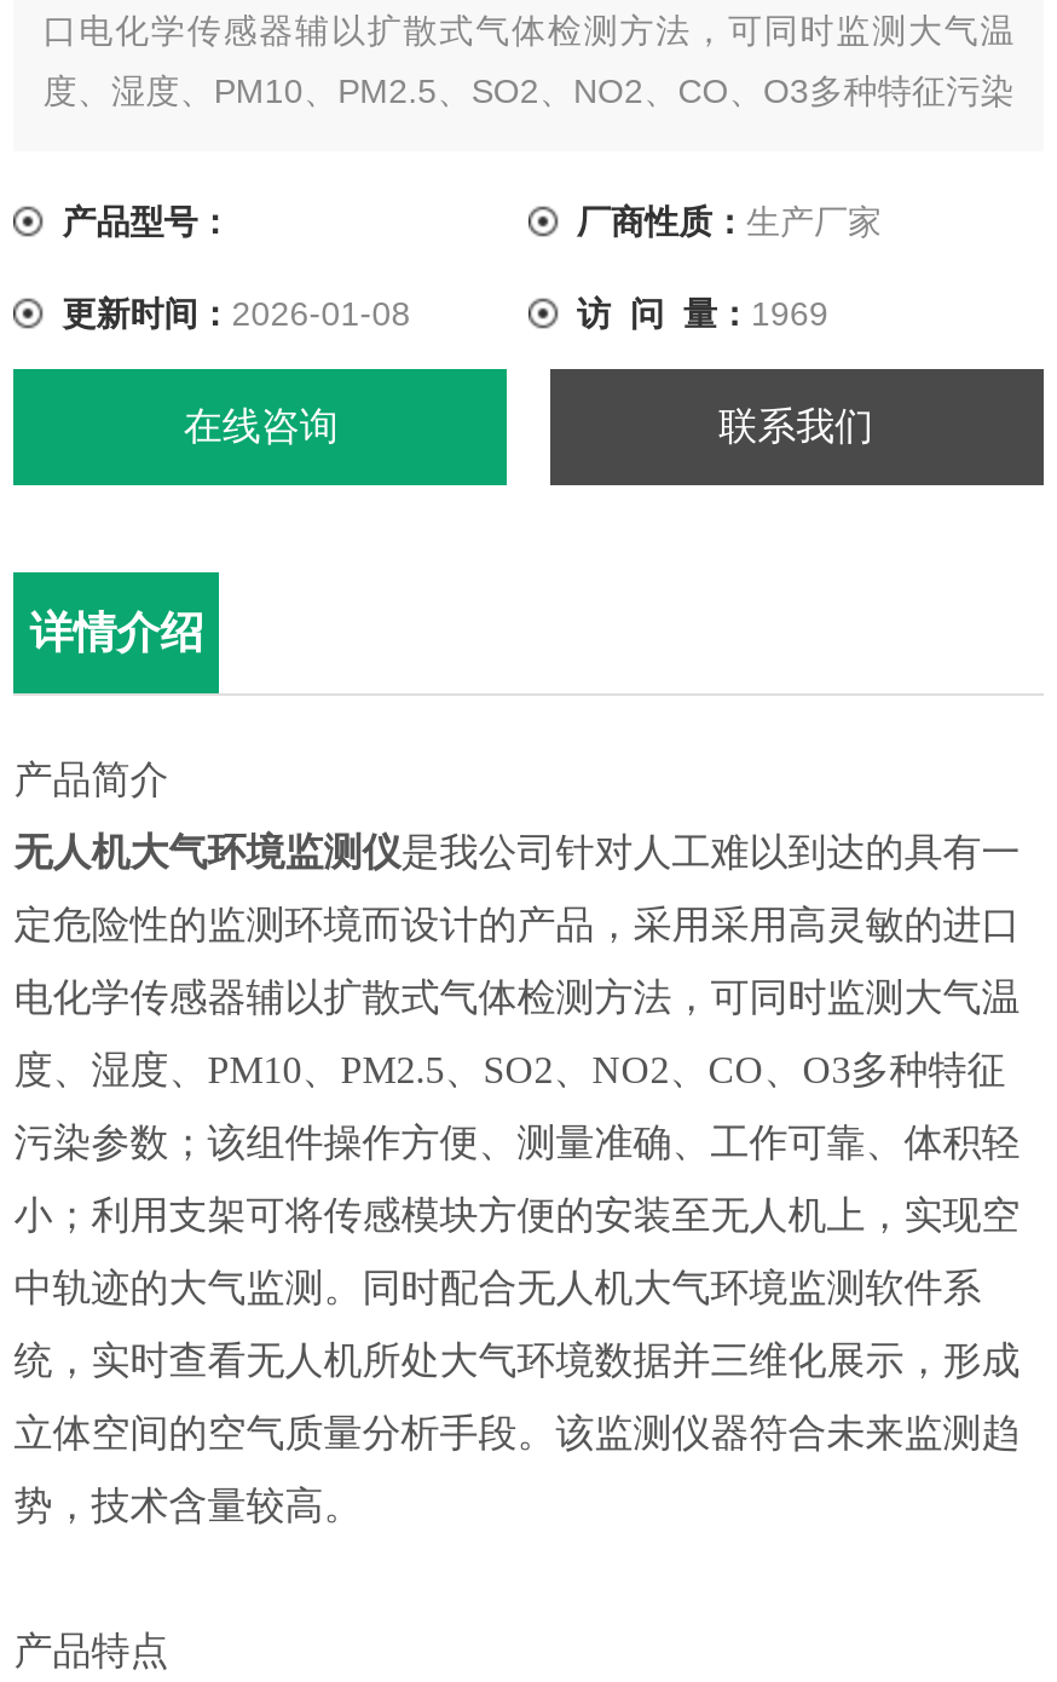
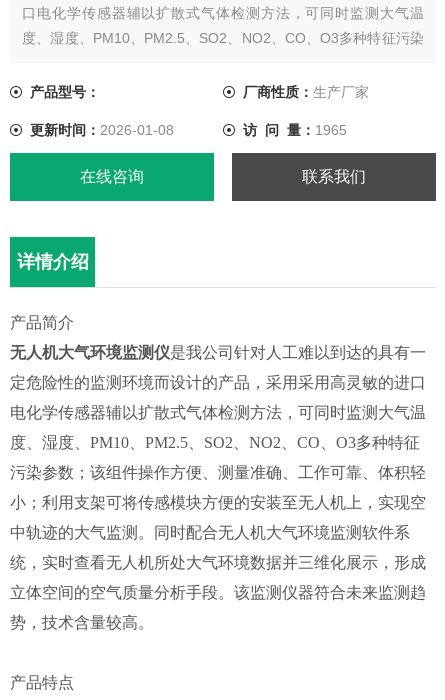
- 访 问 量：1969
+ 访 问 量：1965
